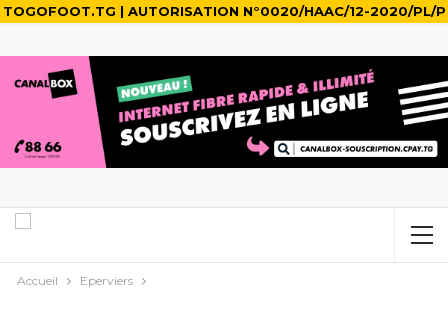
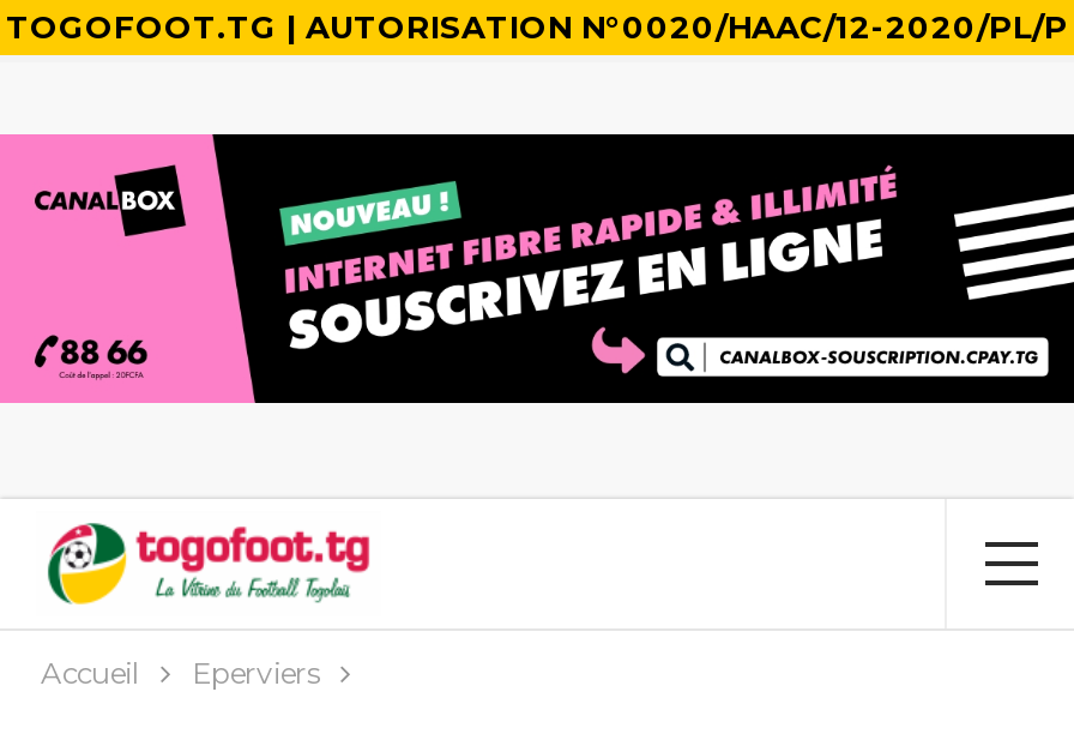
+ [image]
